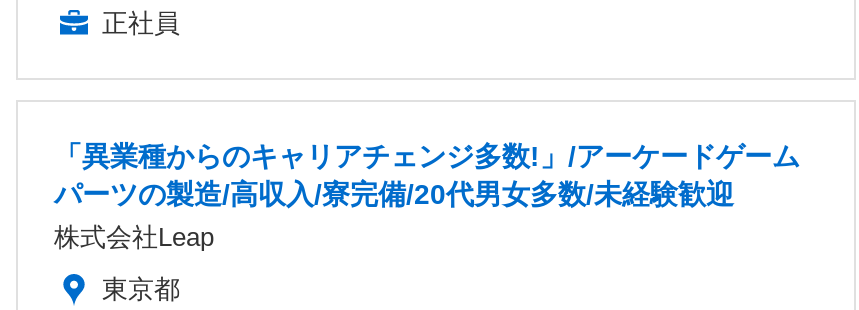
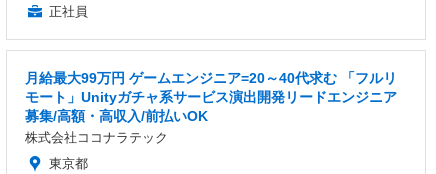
- 「異業種からのキャリアチェンジ多数!」/アーケードゲーム
- パーツの製造/高収入/寮完備/20代男女多数/未経験歓迎
- 株式会社Leap
+ 月給最大99万円 ゲームエンジニア=20～40代求む 「フルリ
+ モート」Unityガチャ系サービス演出開発リードエンジニア
+ 募集/高額・高収入/前払いOK
+ 株式会社ココナラテック
